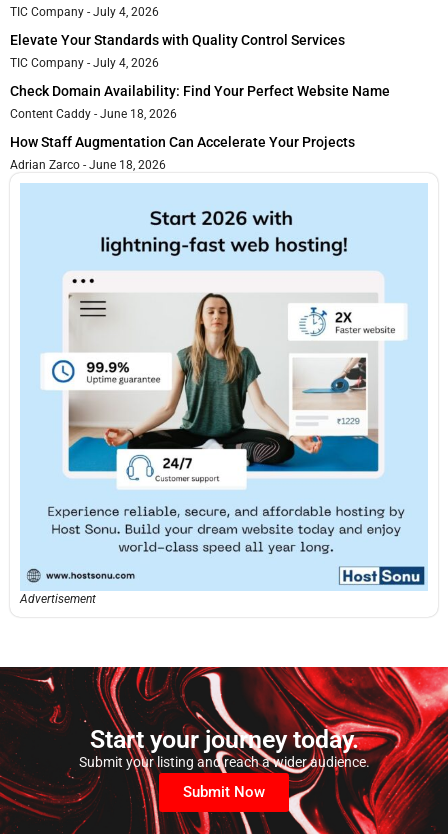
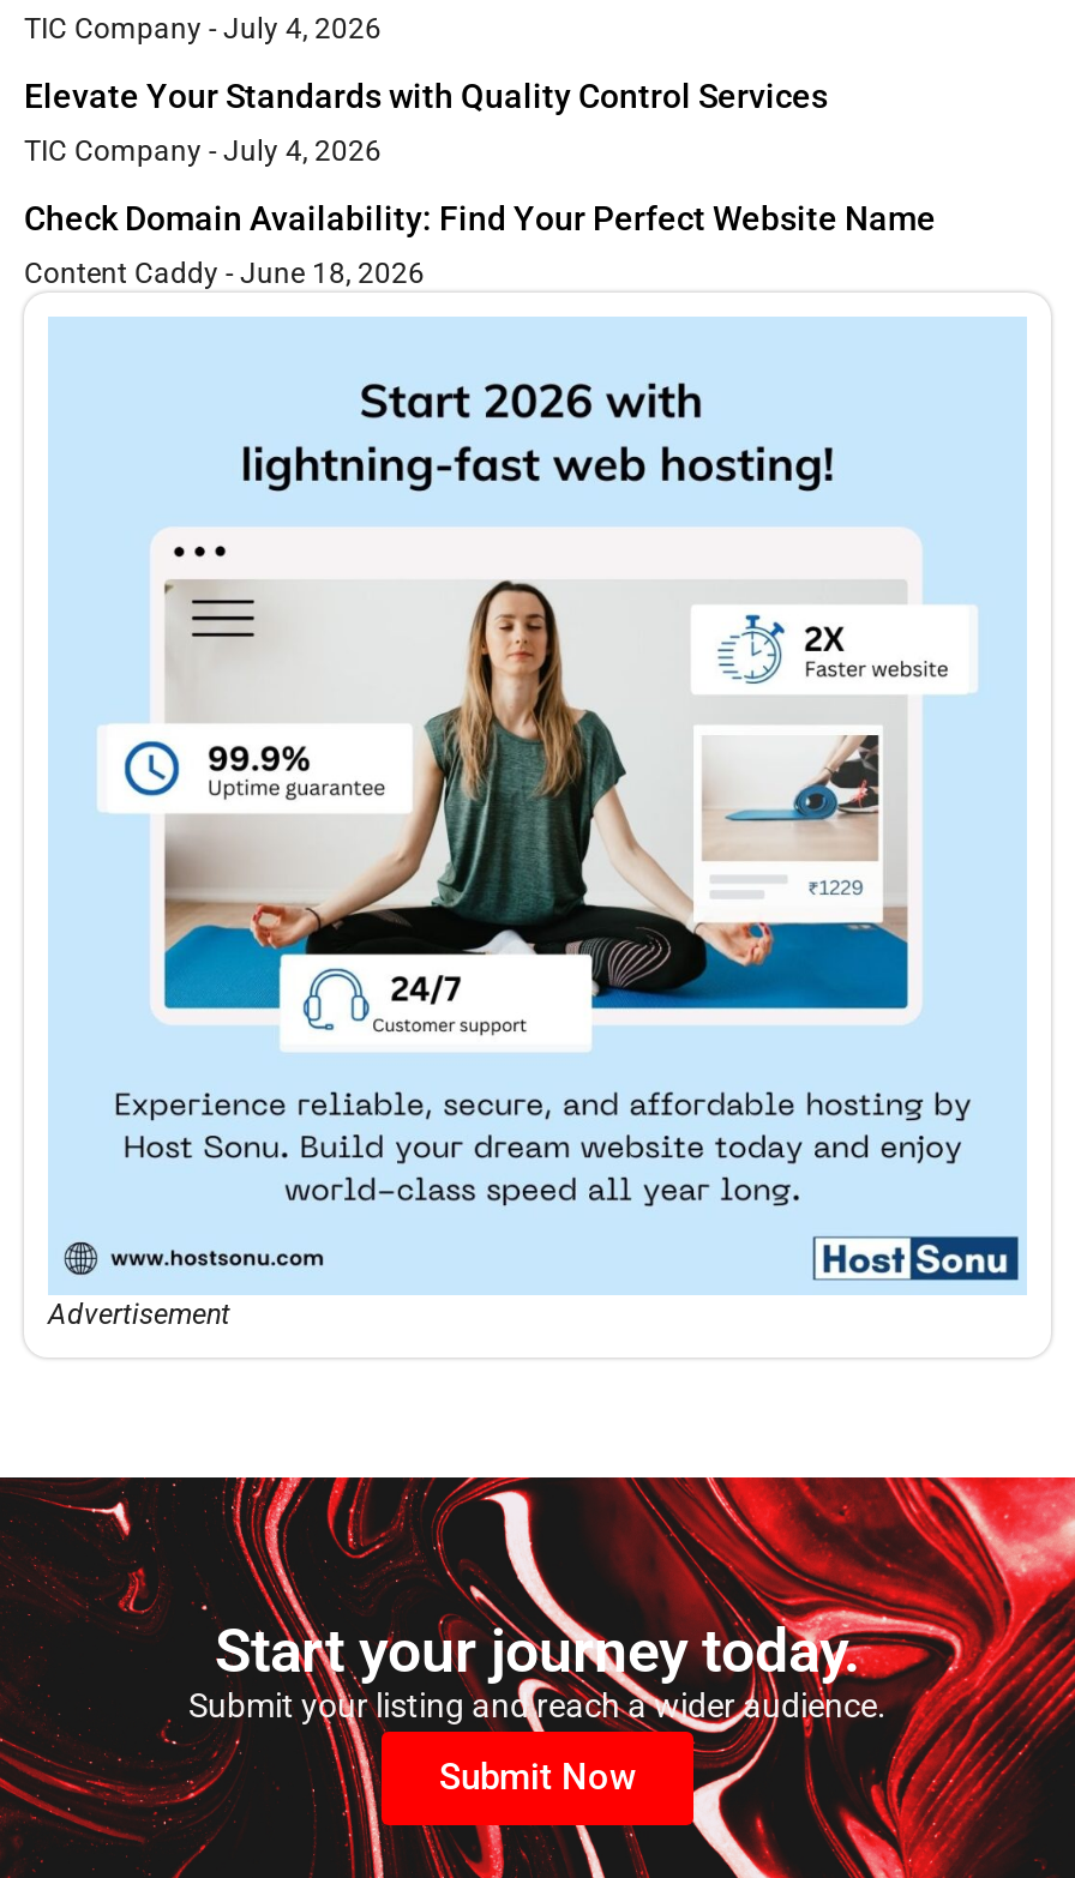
- How Staff Augmentation Can Accelerate Your Projects
- Adrian Zarco June 18, 2026
